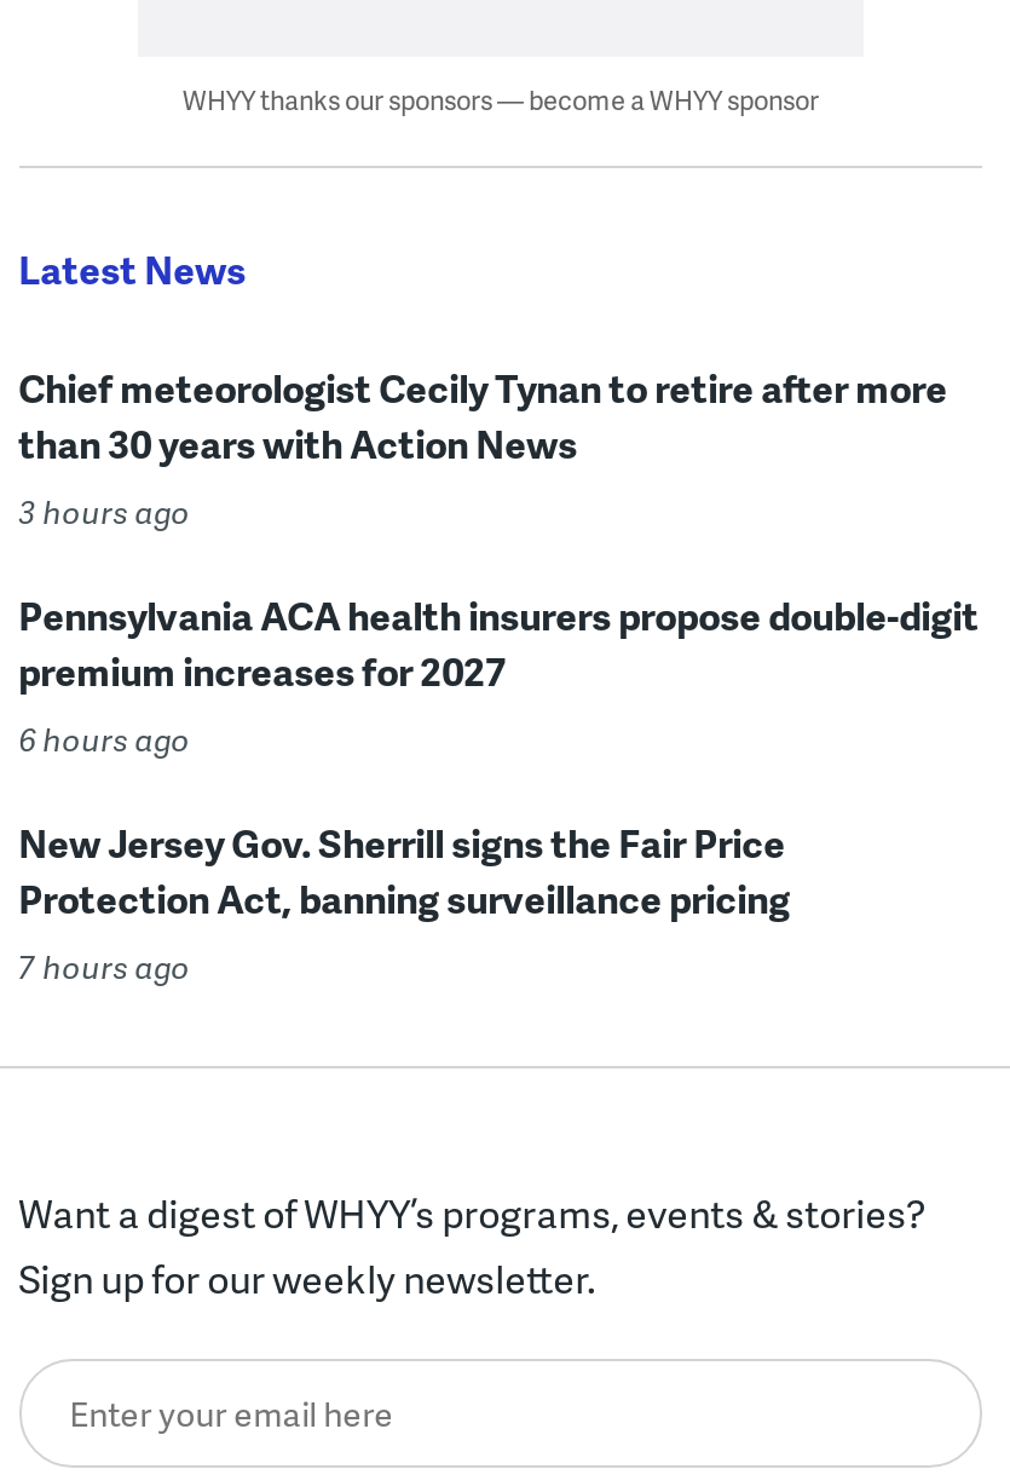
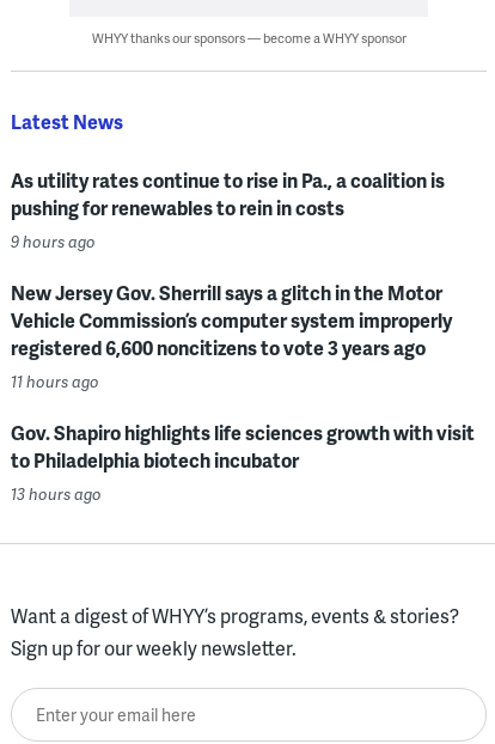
- Chief meteorologist Cecily Tynan to retire after more
- than 30 years with Action News
- 3 hours ago
+ As utility rates continue to rise in Pa., a coalition is
+ pushing for renewables to rein in costs
+ 9 hours ago

- Pennsylvania ACA health insurers propose double-digit
- premium increases for 2027
- 6 hours ago
+ New Jersey Gov. Sherrill says a glitch in the Motor
+ Vehicle Commission’s computer system improperly
+ registered 6,600 noncitizens to vote 3 years ago
+ 11 hours ago

- New Jersey Gov. Sherrill signs the Fair Price
- Protection Act, banning surveillance pricing
- 7 hours ago
+ Gov. Shapiro highlights life sciences growth with visit
+ to Philadelphia biotech incubator
+ 13 hours ago
